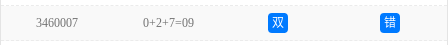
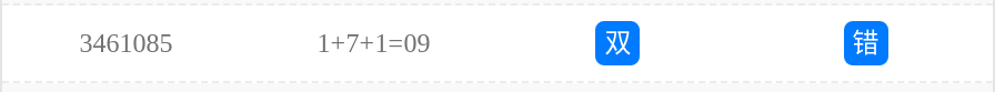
- 3460007
+ 3461085

- 0+2+7=09
+ 1+7+1=09
